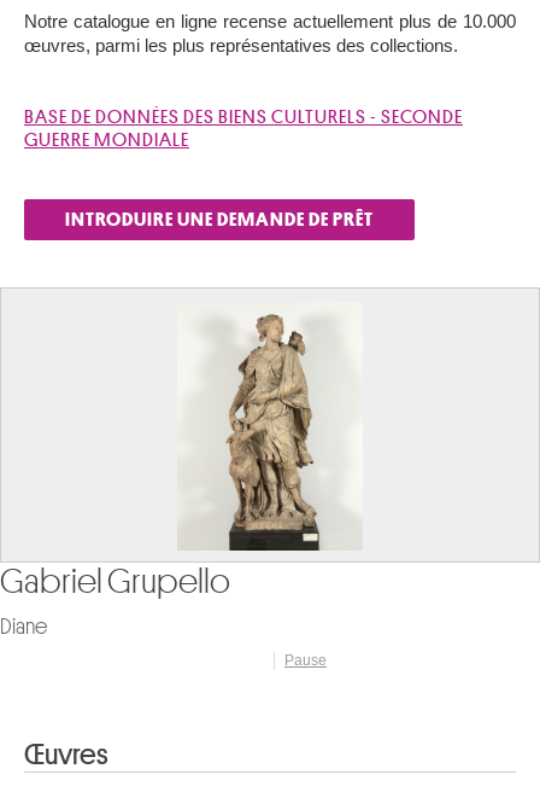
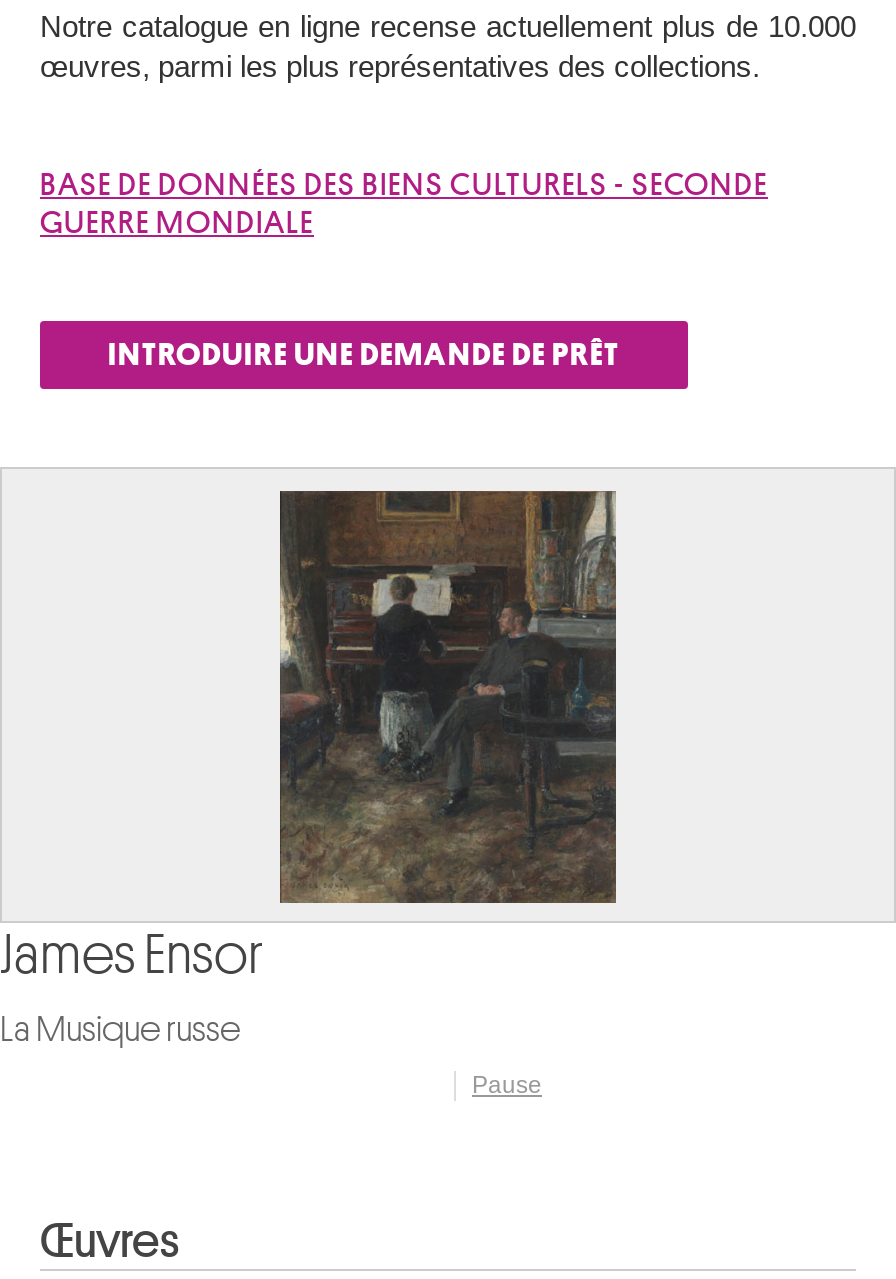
- [image]
- Gabriel Grupello
+ [image]
+ James Ensor

- Diane
+ La Musique russe
